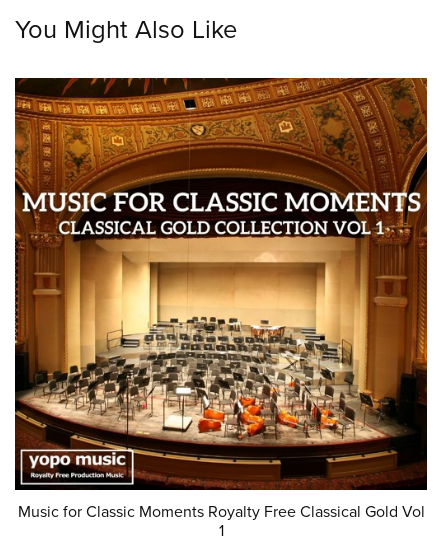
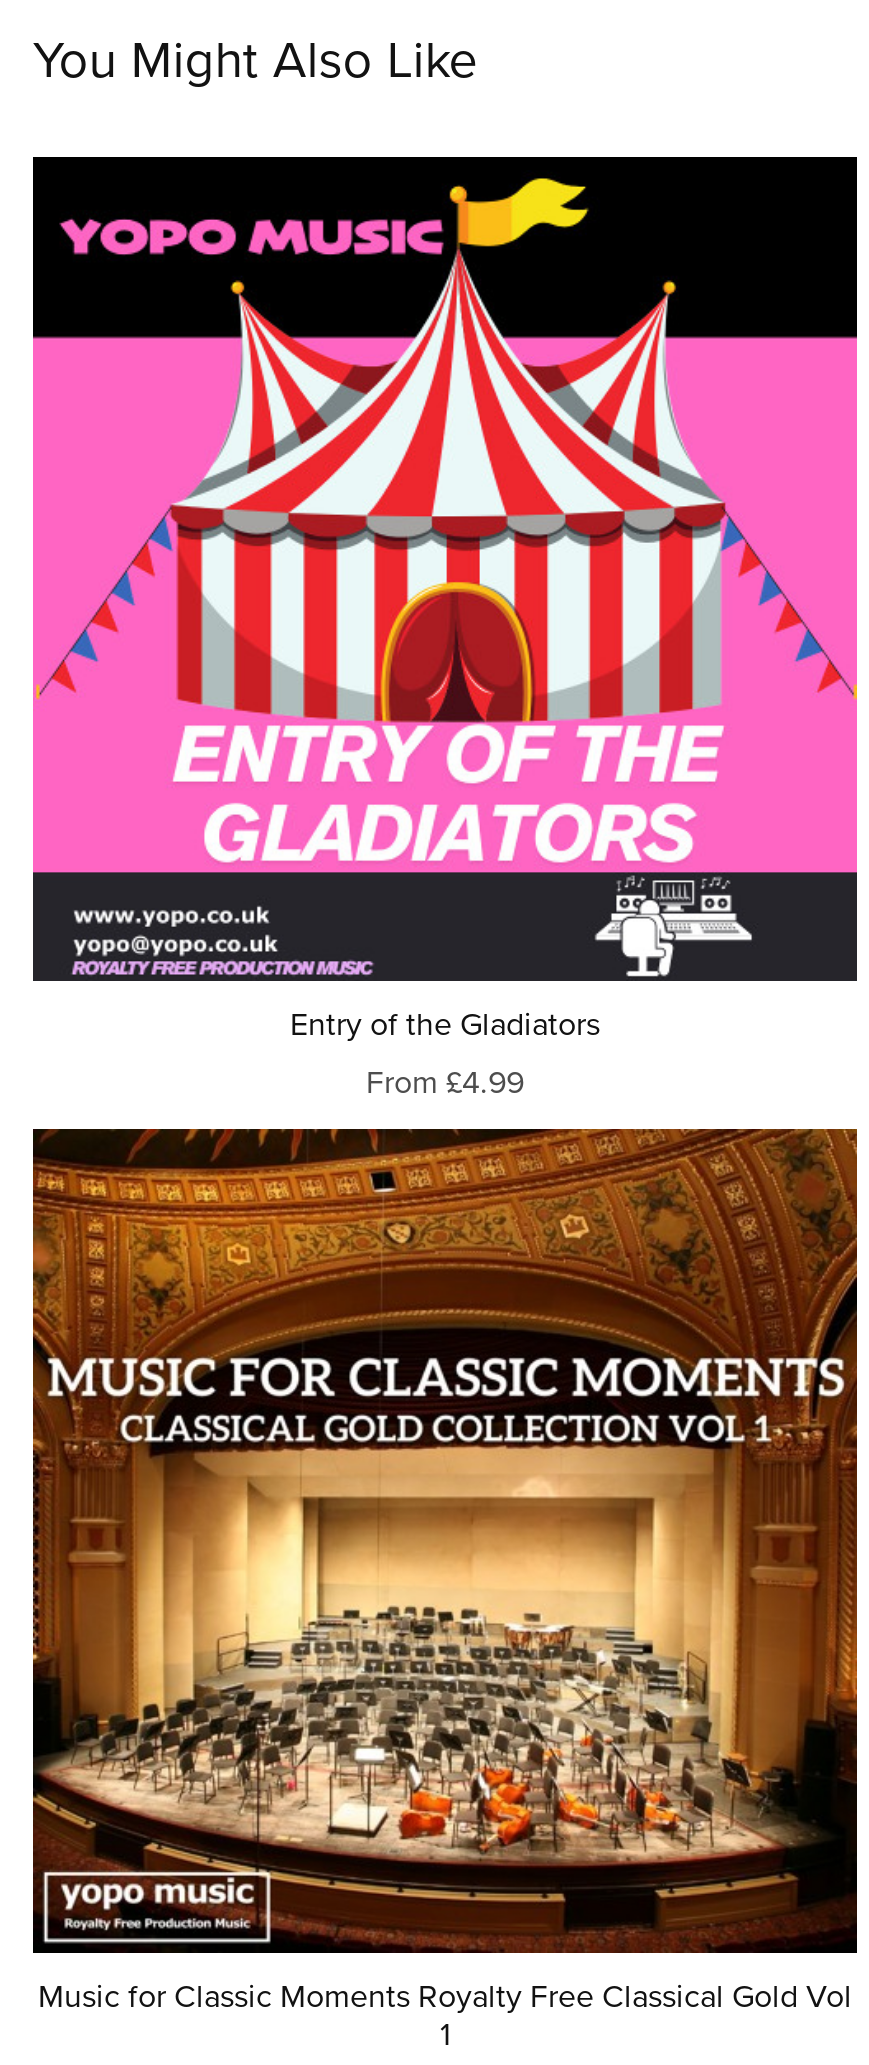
+ [image]
+ Entry of the Gladiators
+ From £4.99
